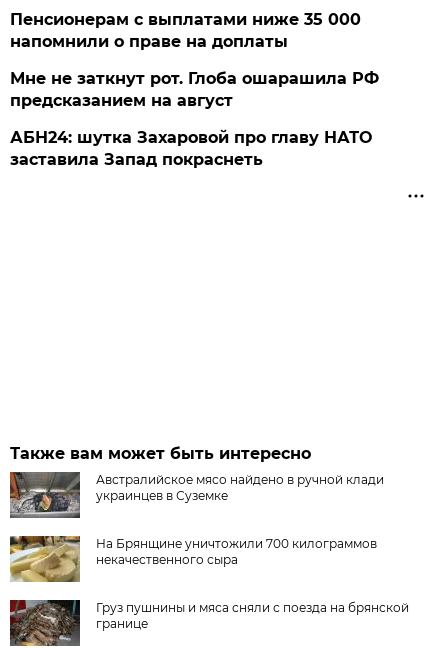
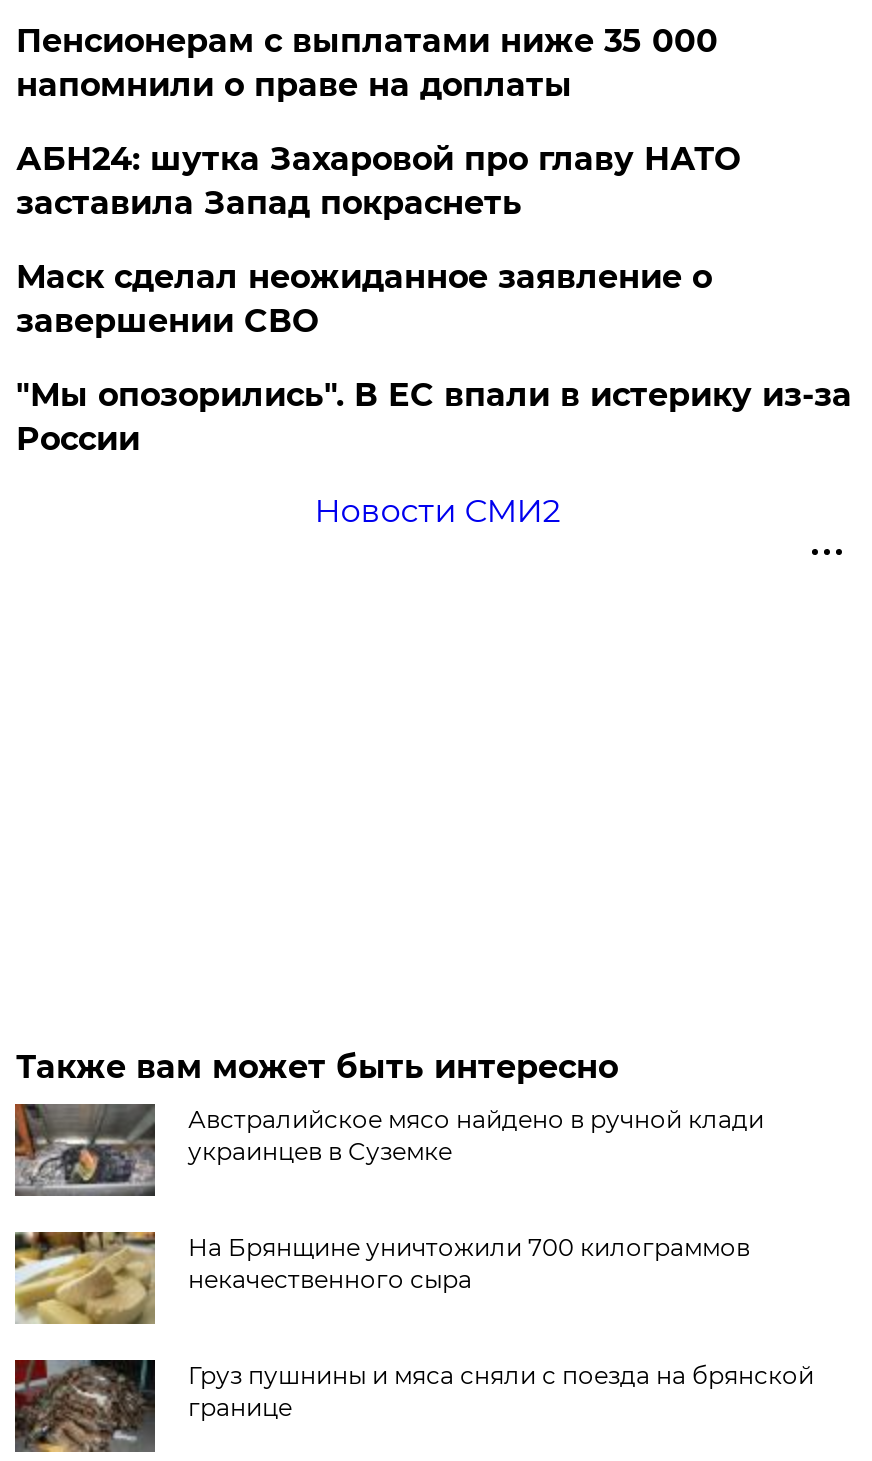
- Мне не заткнут рот. Глоба ошарашила РФ
- предсказанием на август

moved up: АБН24: шутка Захаровой про главу НАТО | заставила Запад покраснеть

+ Маск сделал неожиданное заявление о
+ завершении СВО
+ "Мы опозорились". В ЕС впали в истерику из-за
+ России
+ Новости СМИ2
